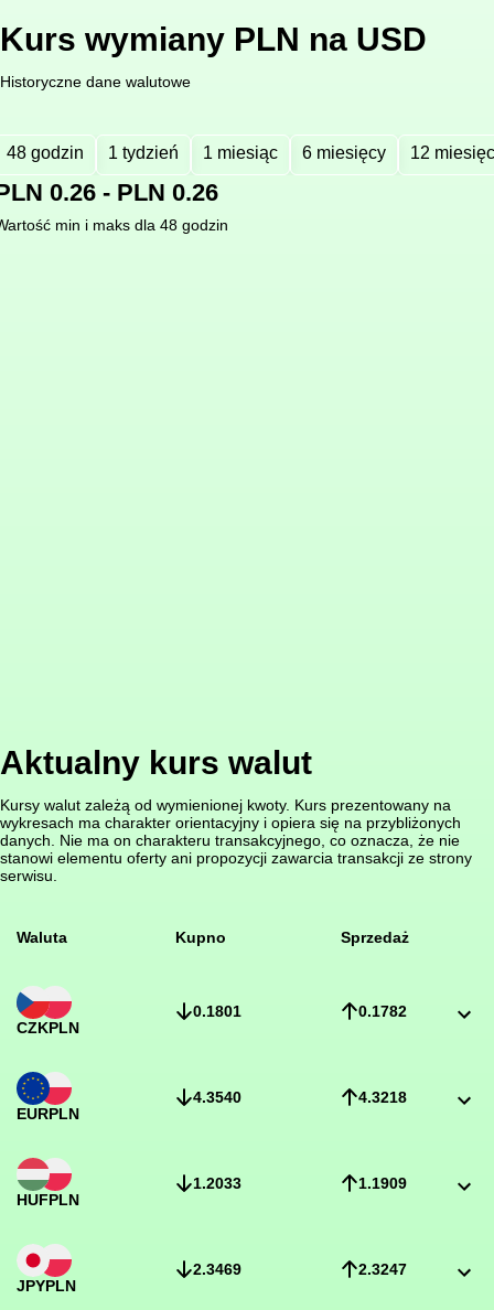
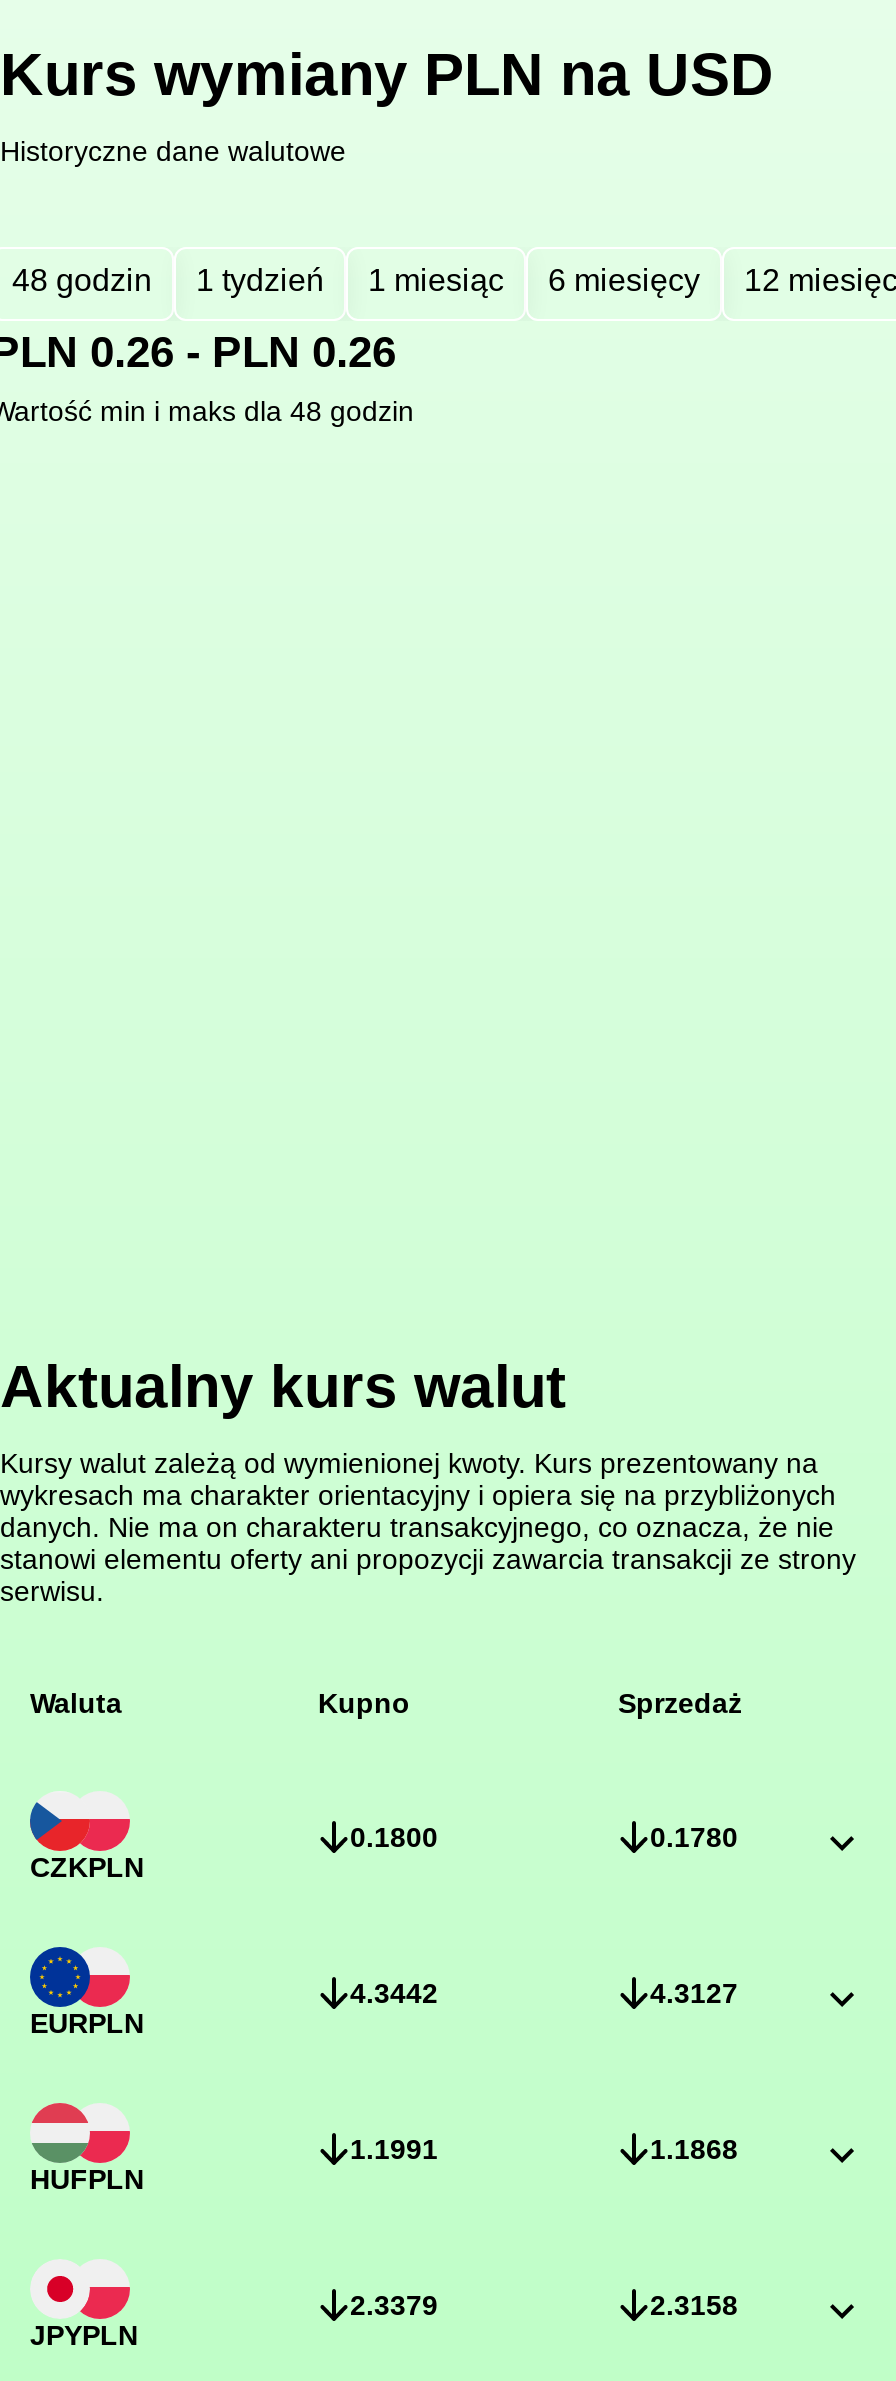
- 0.1801
+ 0.1800

- 0.1782
+ 0.1780

- 4.3540
+ 4.3442

- 4.3218
+ 4.3127

- 1.2033
+ 1.1991

- 1.1909
+ 1.1868

- 2.3469
+ 2.3379

- 2.3247
+ 2.3158
